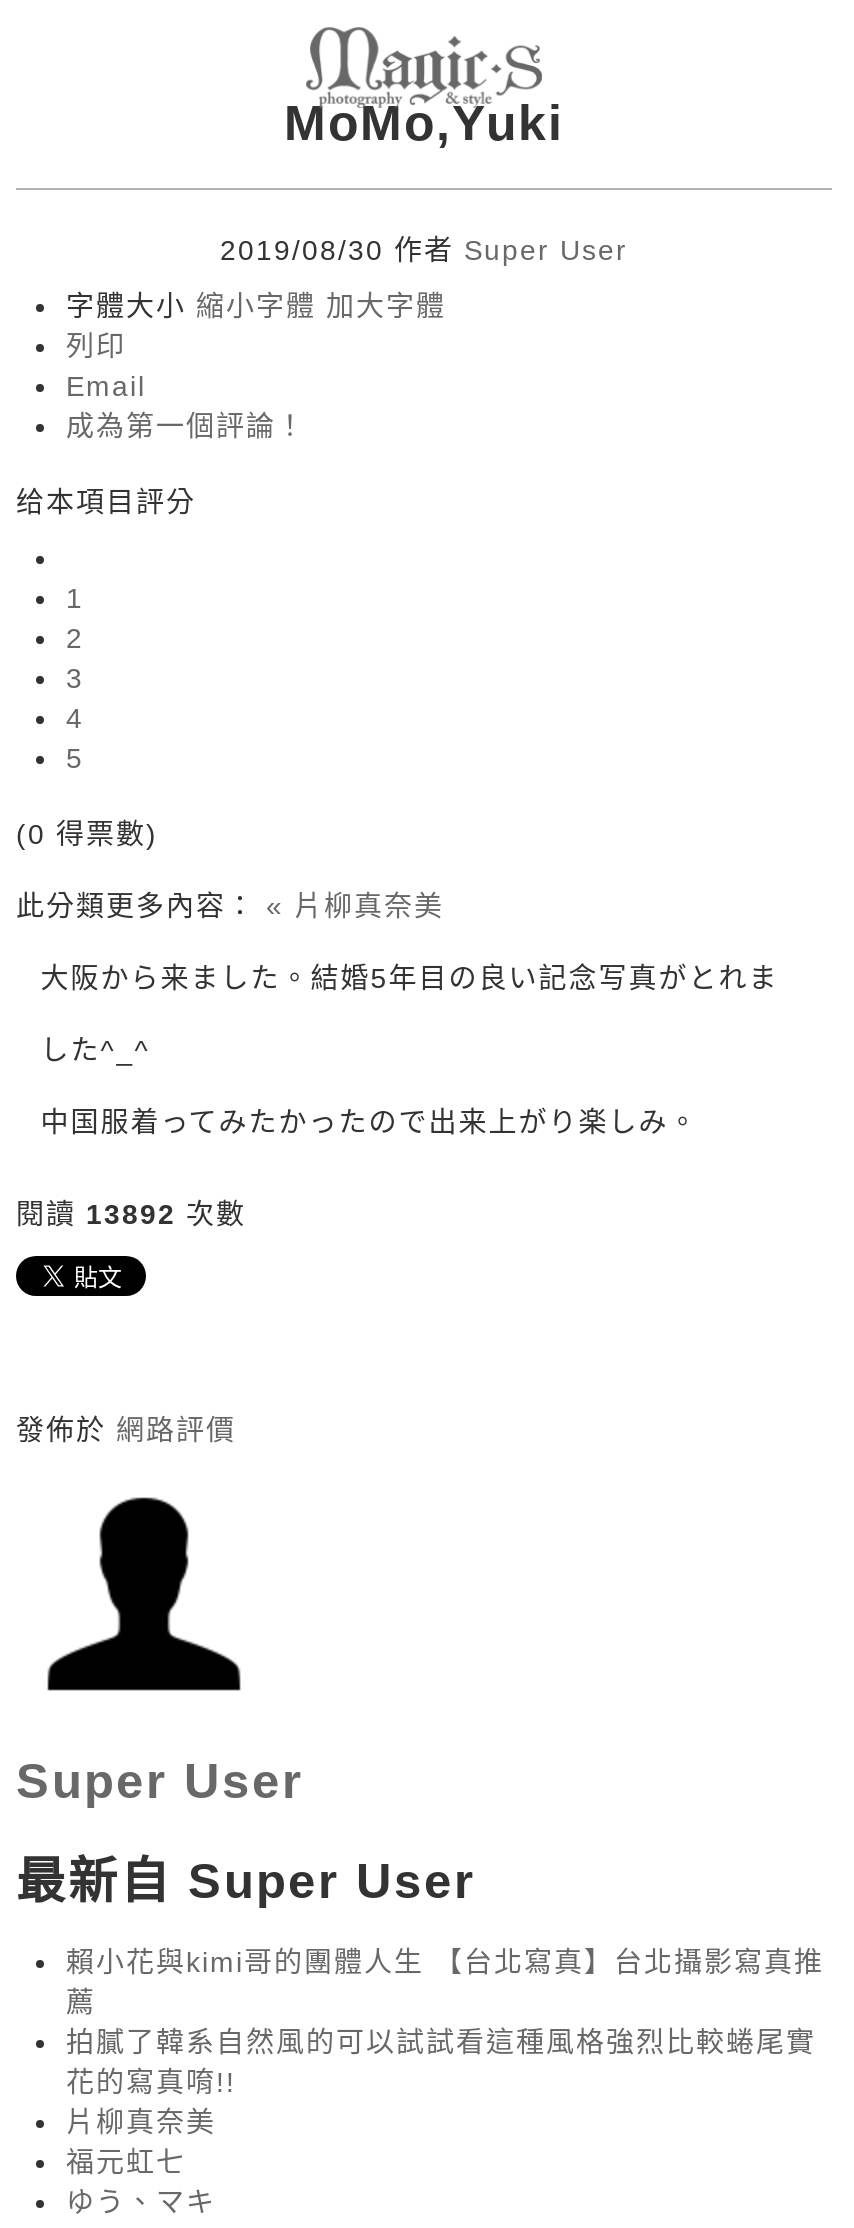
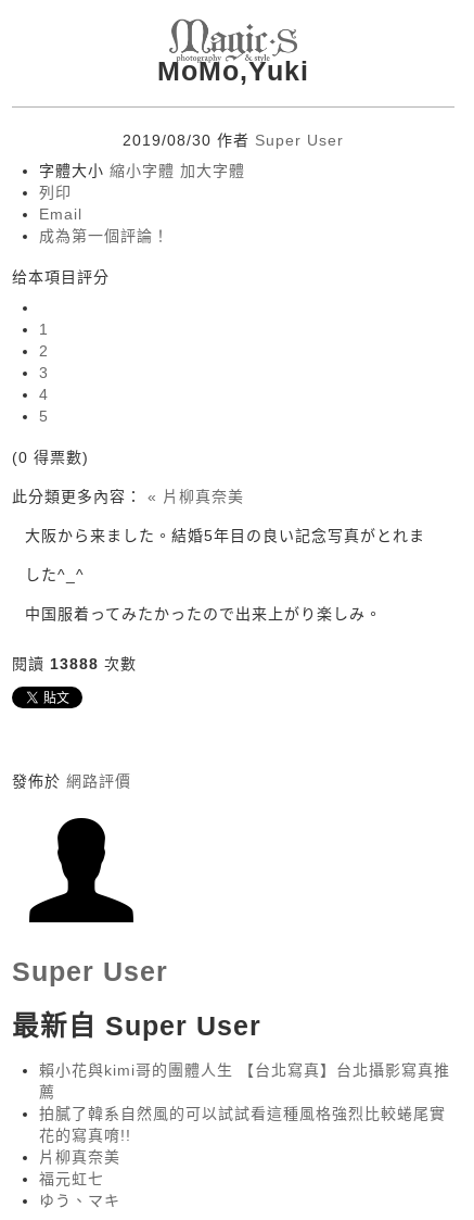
- 閱讀13892次數
+ 閱讀13888次數
